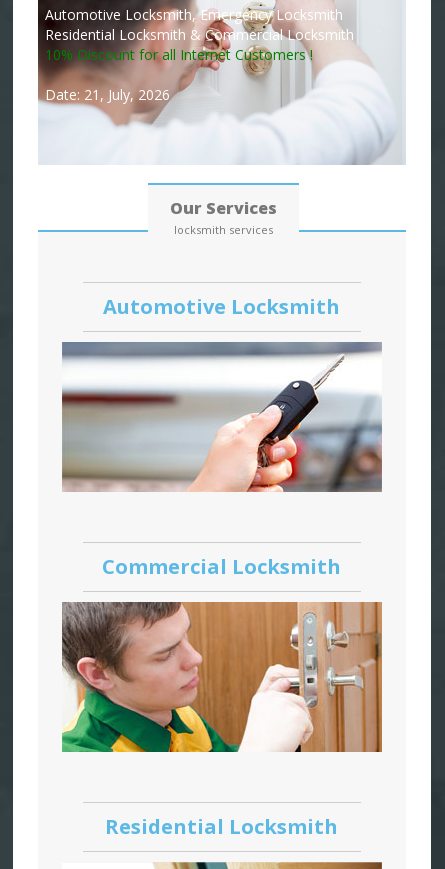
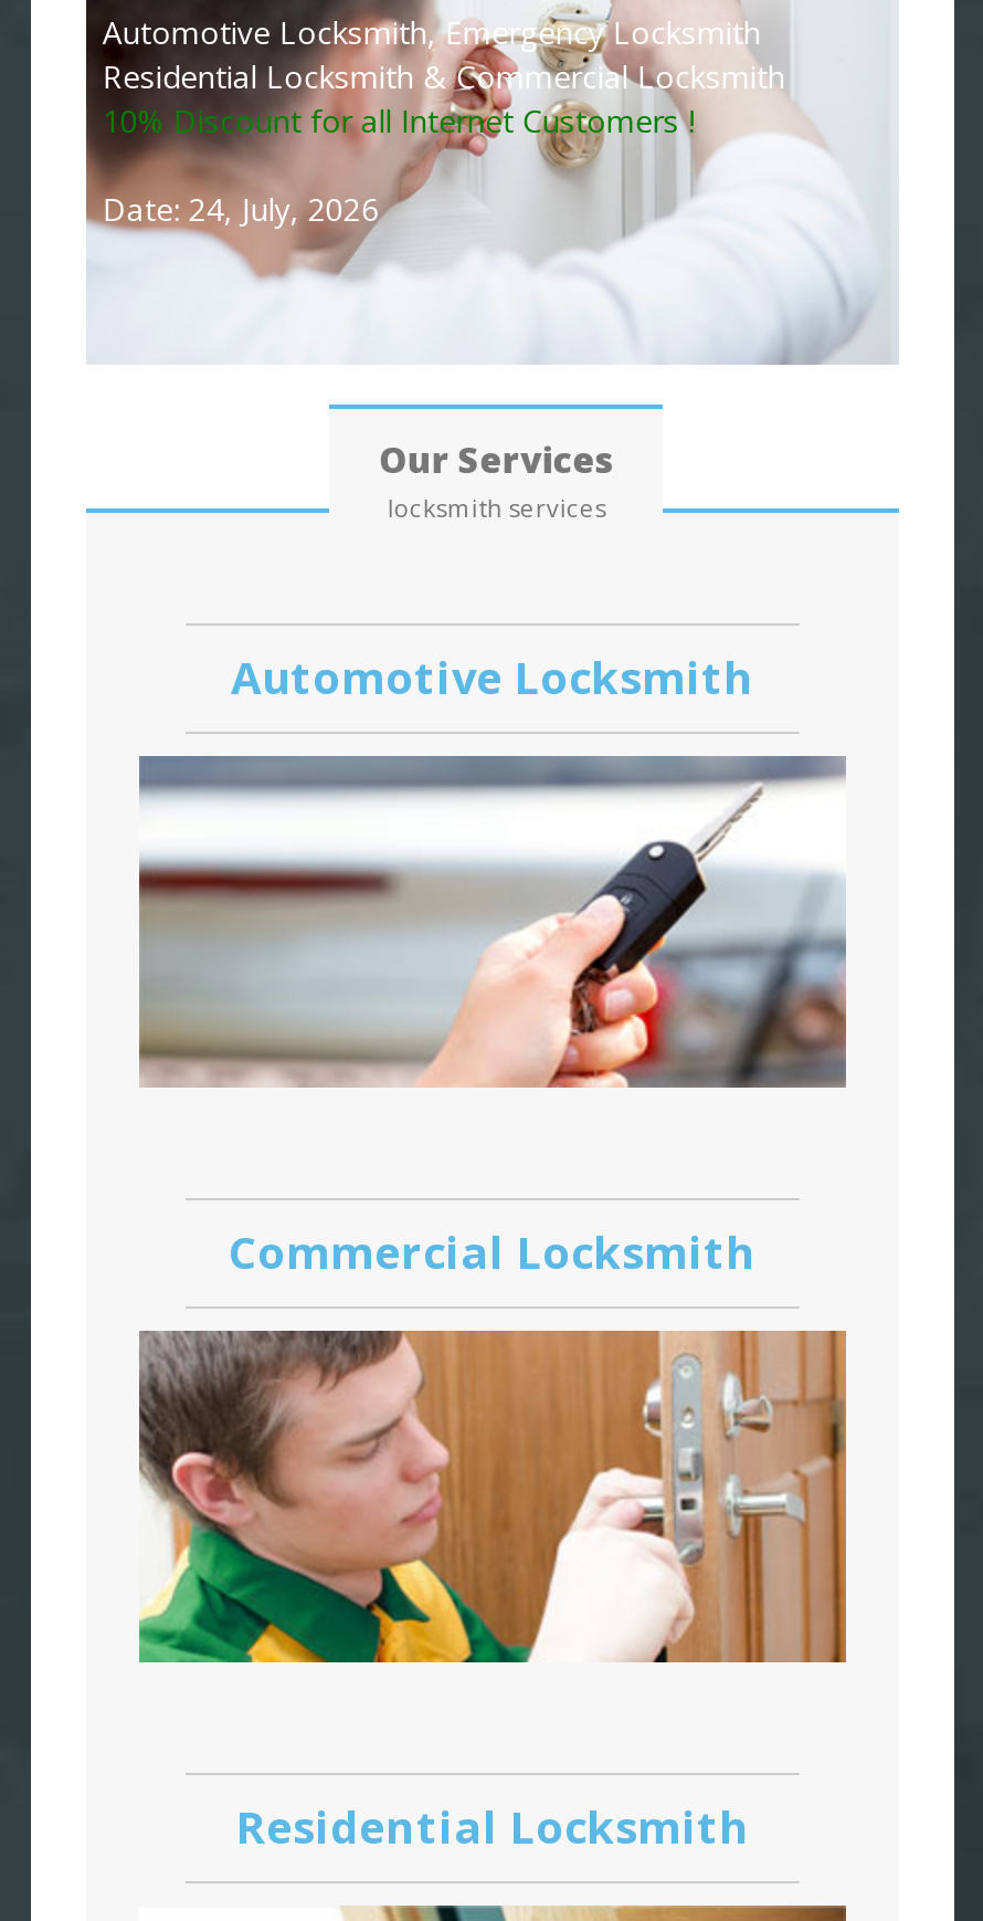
- Date: 21, July, 2026
+ Date: 24, July, 2026
